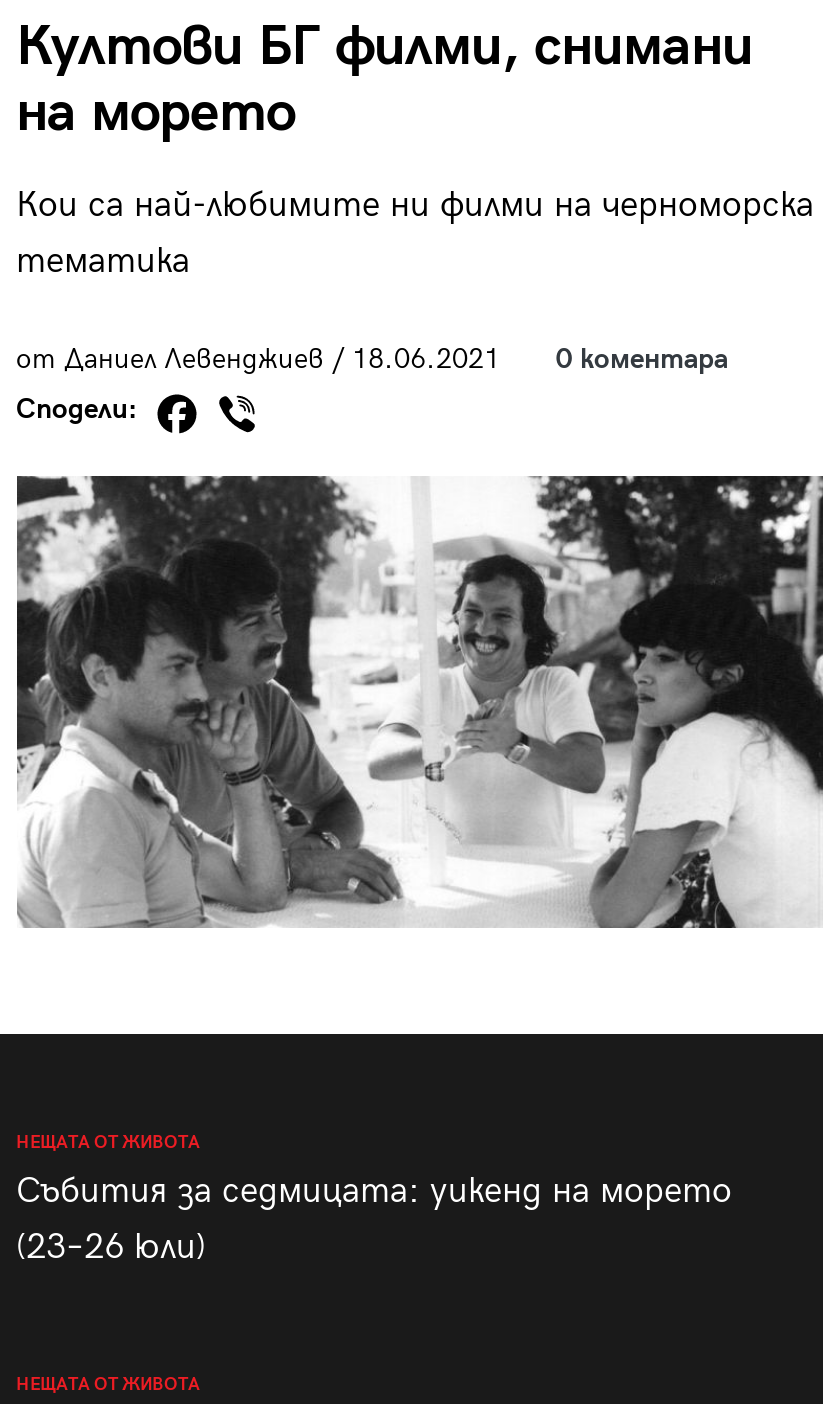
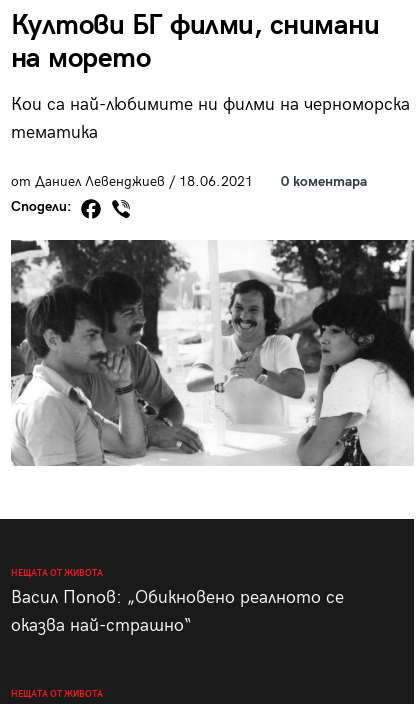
- Събития за седмицата: уикенд на морето
- (23–26 юли)
+ Васил Попов: „Обикновено реалното се
+ оказва най-страшно“
